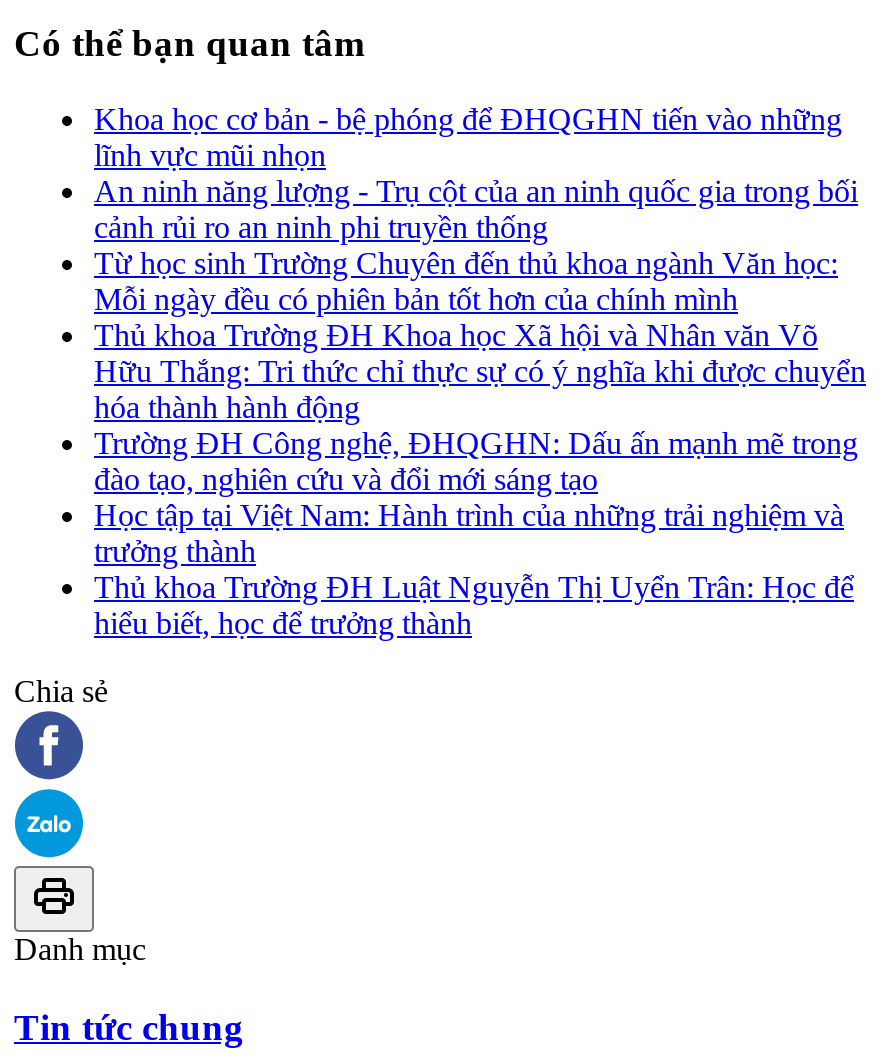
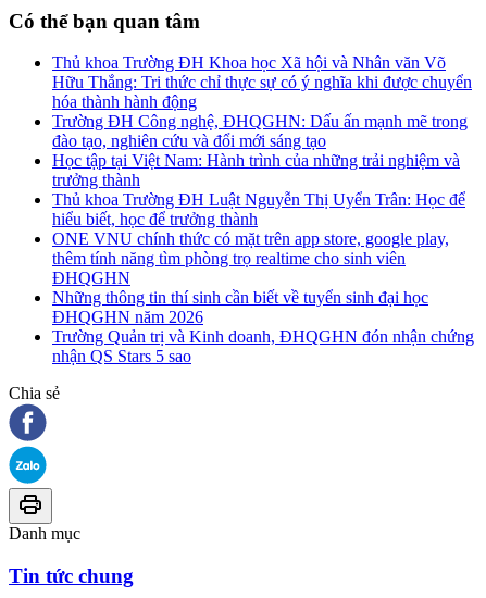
- Khoa học cơ bản - bệ phóng để ĐHQGHN tiến vào những
- lĩnh vực mũi nhọn
- An ninh năng lượng - Trụ cột của an ninh quốc gia trong bối
- cảnh rủi ro an ninh phi truyền thống
- Từ học sinh Trường Chuyên đến thủ khoa ngành Văn học:
- Mỗi ngày đều có phiên bản tốt hơn của chính mình

moved up: Thủ khoa Trường ĐH Khoa học Xã hội và Nhân văn Võ | Hữu Thắng: Tri thức chỉ thực sự có ý nghĩa khi được chuyển | hóa thành hành động | ... | Thủ khoa Trường ĐH Luật Nguyễn Thị Uyển Trân: Học để | hiểu biết, học để trưởng thành

+ ONE VNU chính thức có mặt trên app store, google play,
+ thêm tính năng tìm phòng trọ realtime cho sinh viên
+ ĐHQGHN
+ Những thông tin thí sinh cần biết về tuyển sinh đại học
+ ĐHQGHN năm 2026
+ Trường Quản trị và Kinh doanh, ĐHQGHN đón nhận chứng
+ nhận QS Stars 5 sao
